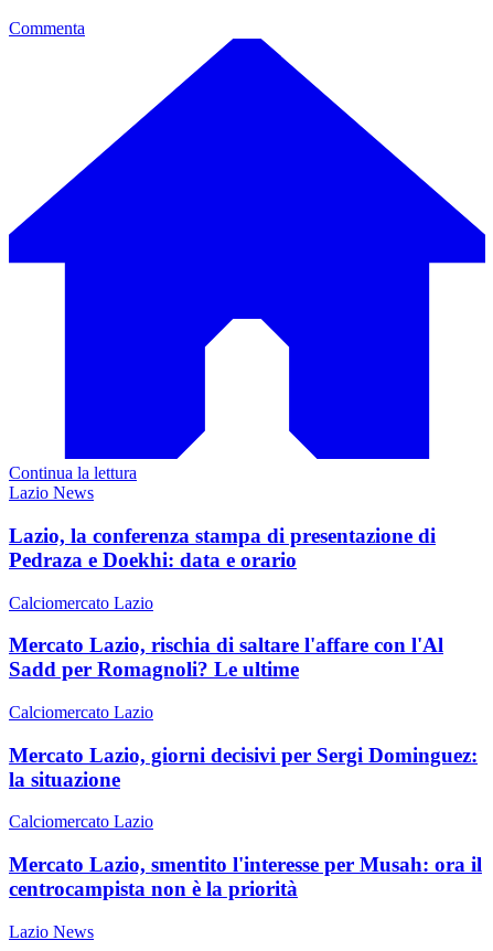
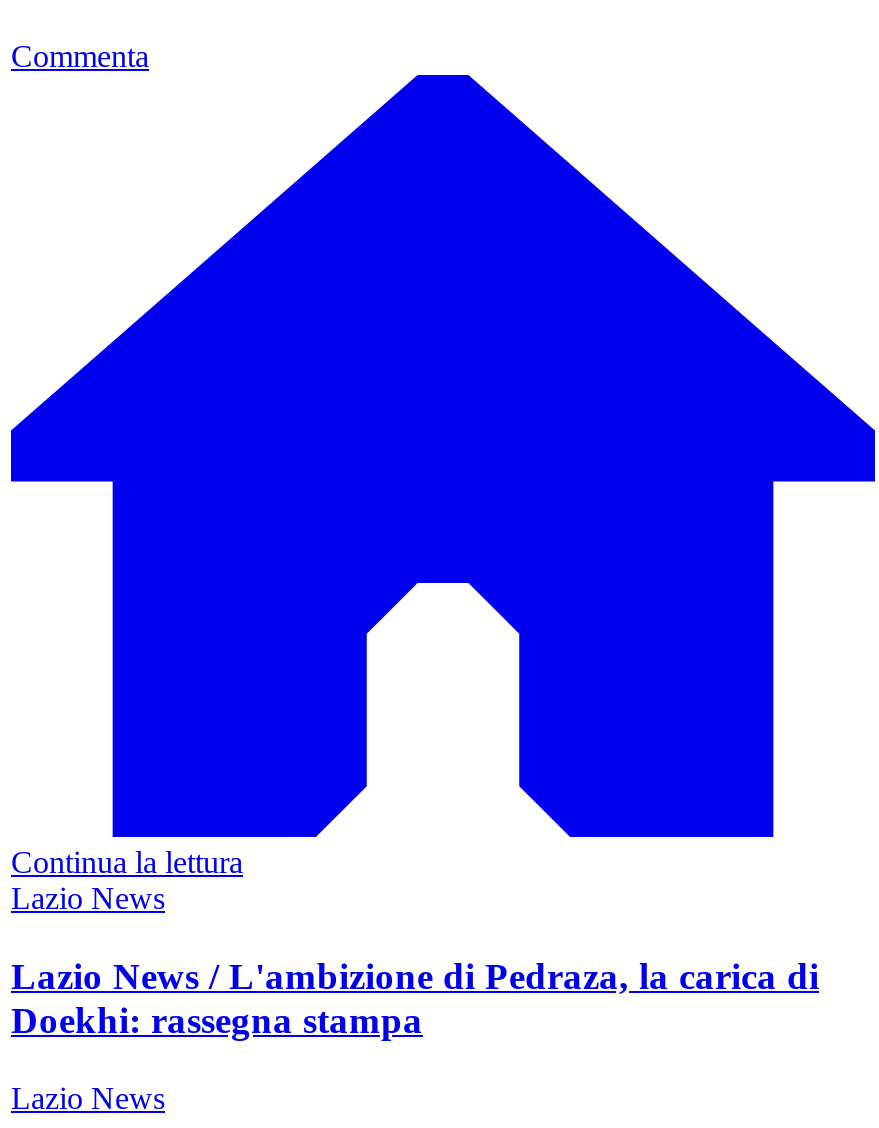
- Lazio, la conferenza stampa di presentazione di
- Pedraza e Doekhi: data e orario
- Calciomercato Lazio
- Mercato Lazio, rischia di saltare l'affare con l'Al
- Sadd per Romagnoli? Le ultime
- Calciomercato Lazio
- Mercato Lazio, giorni decisivi per Sergi Dominguez:
- la situazione
- Calciomercato Lazio
- Mercato Lazio, smentito l'interesse per Musah: ora il
- centrocampista non è la priorità
+ Lazio News / L'ambizione di Pedraza, la carica di
+ Doekhi: rassegna stampa
